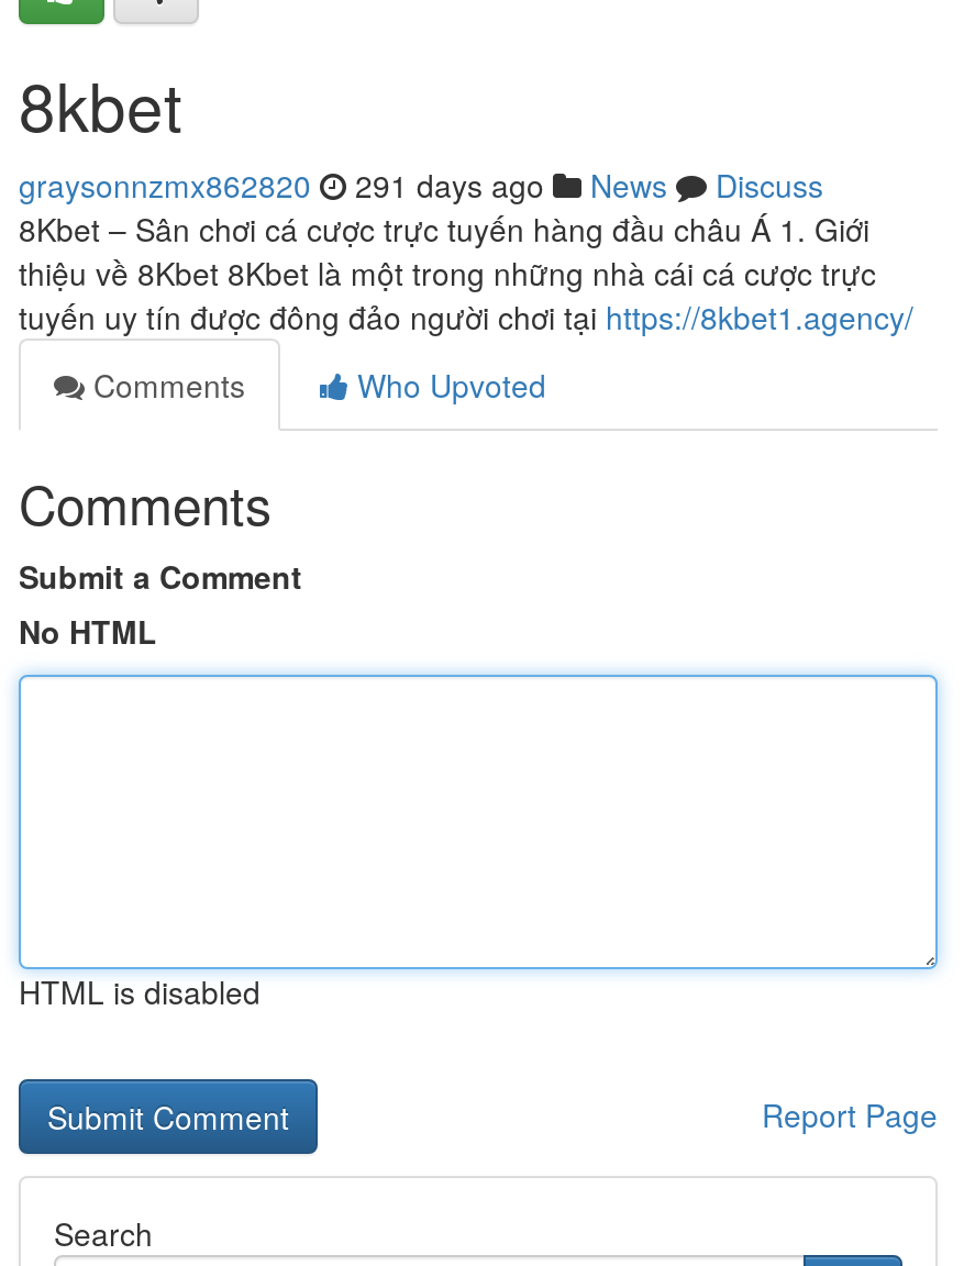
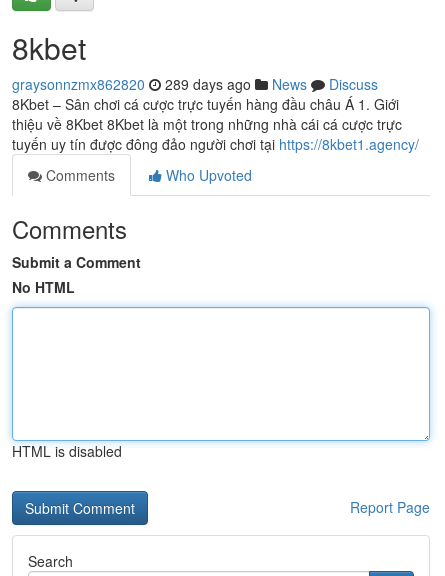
- graysonnzmx862820 291 days ago News Discuss
+ graysonnzmx862820 289 days ago News Discuss
